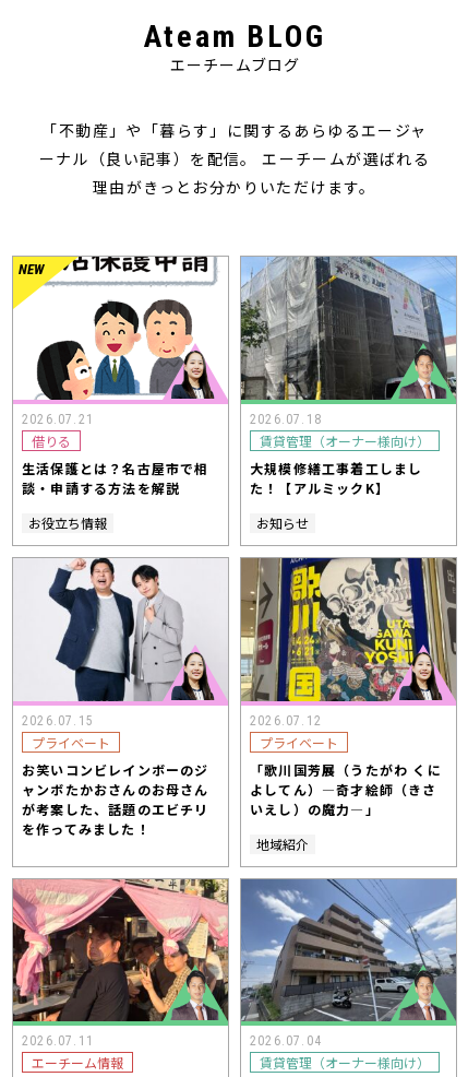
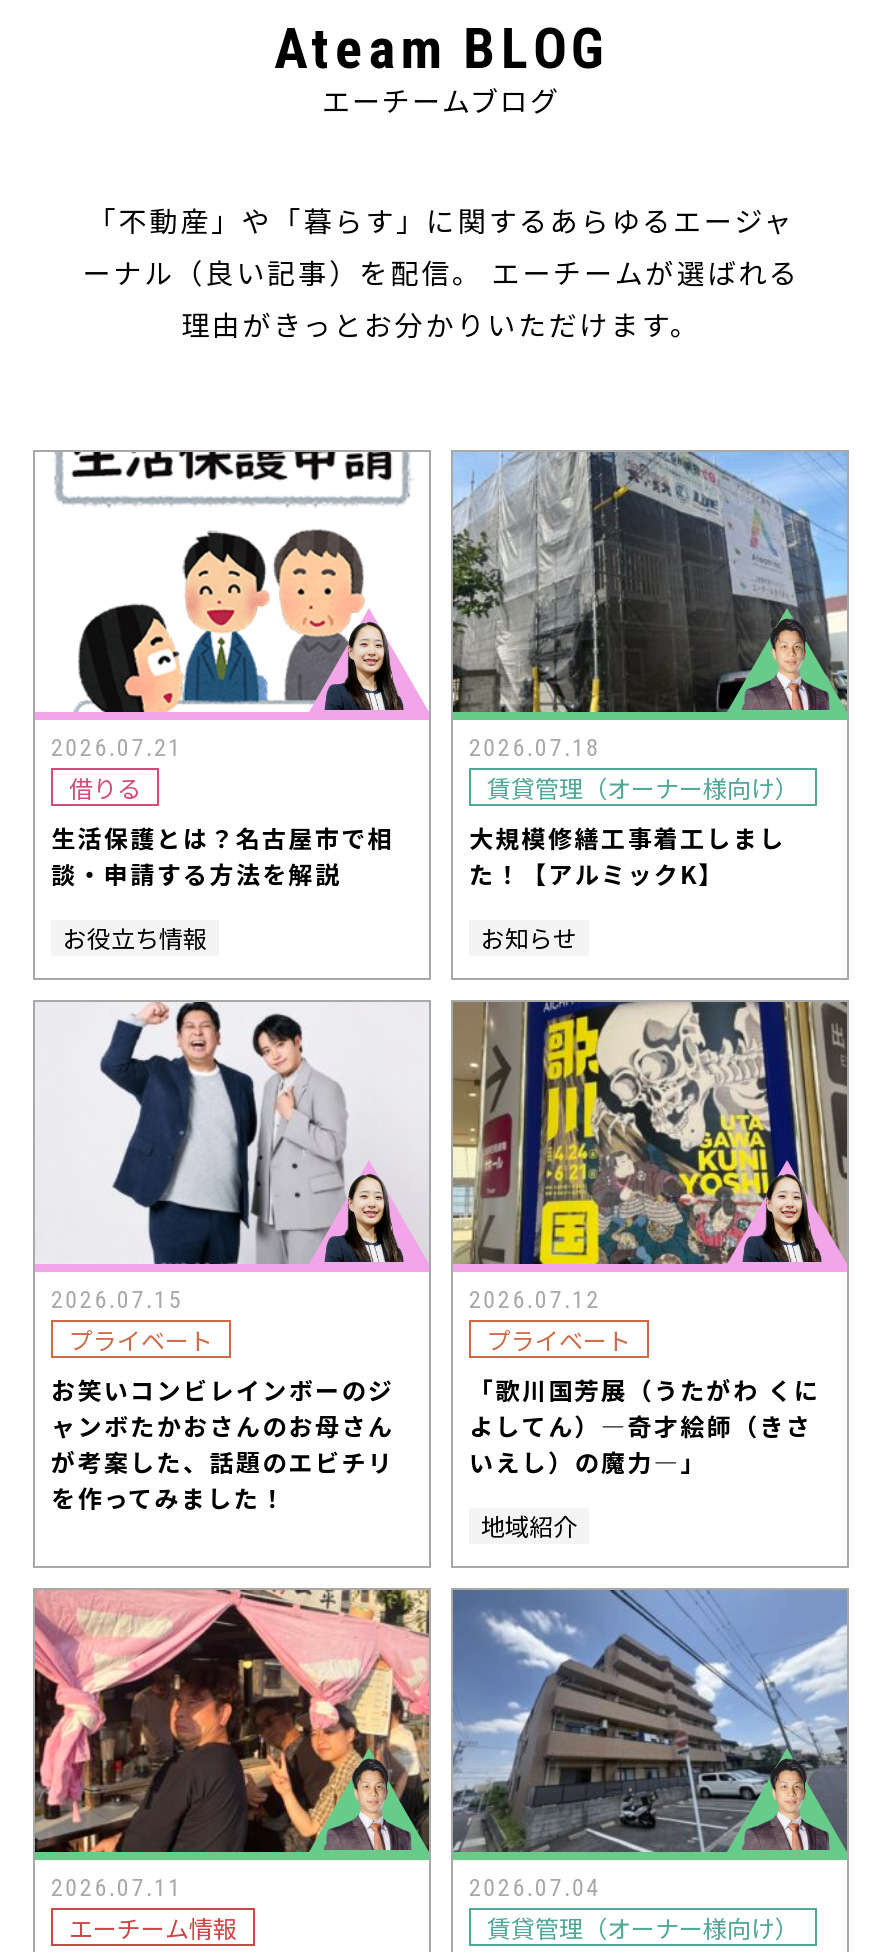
- [image]
+ [image]
